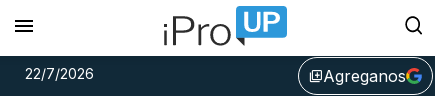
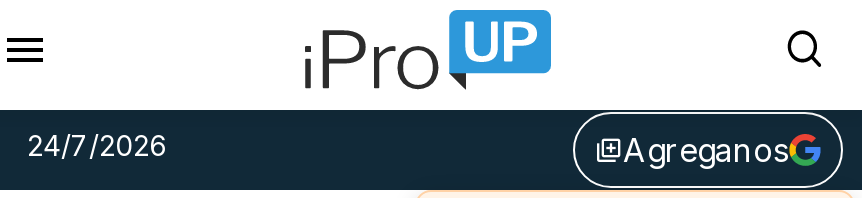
- 22/7/2026
+ 24/7/2026
